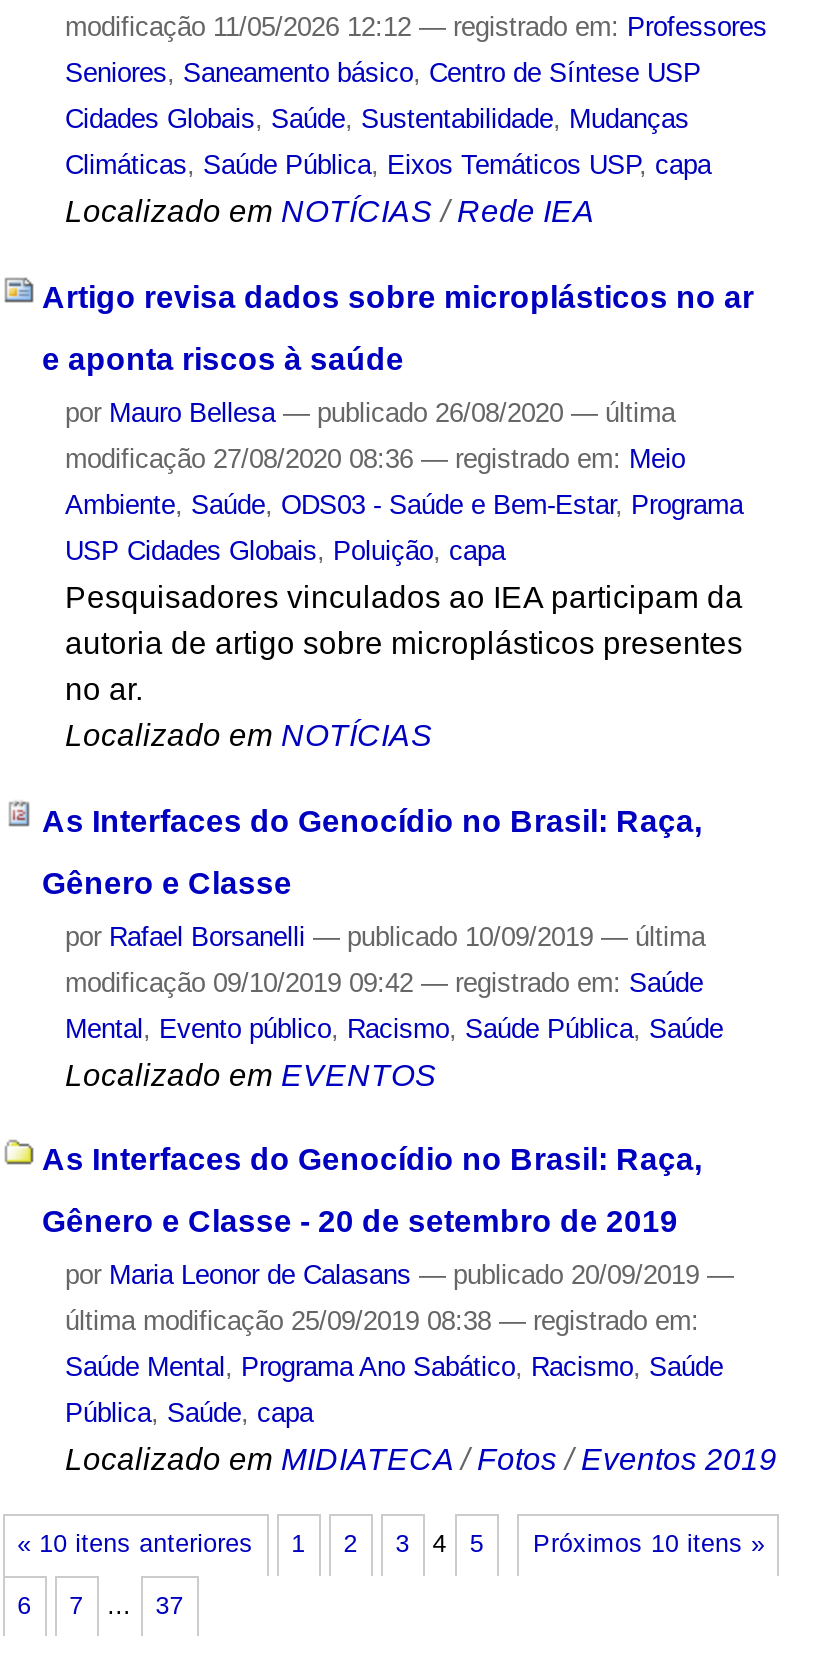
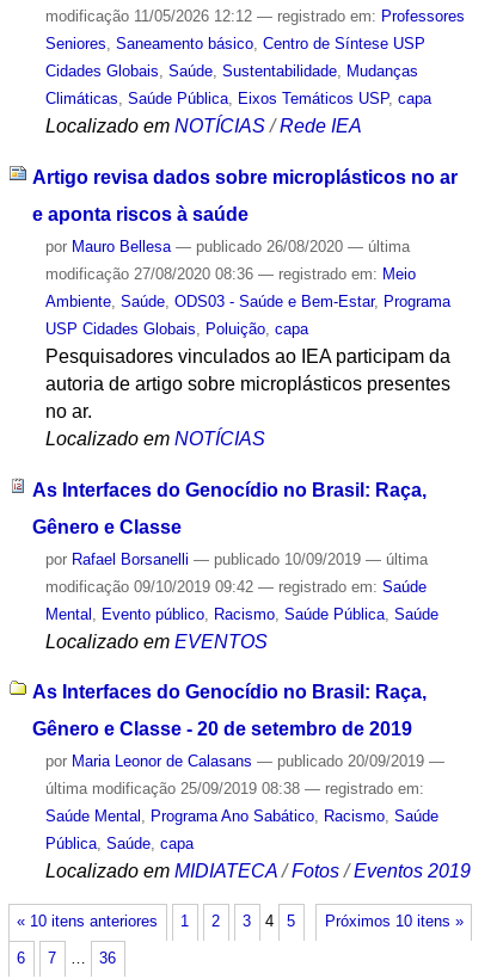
- 6 7 … 37
+ 6 7 … 36
